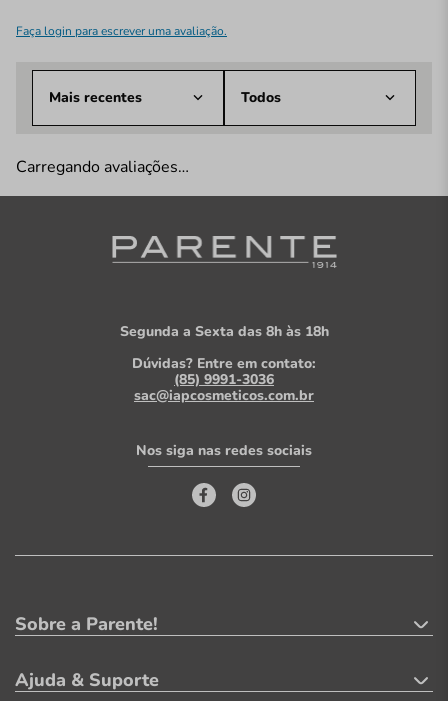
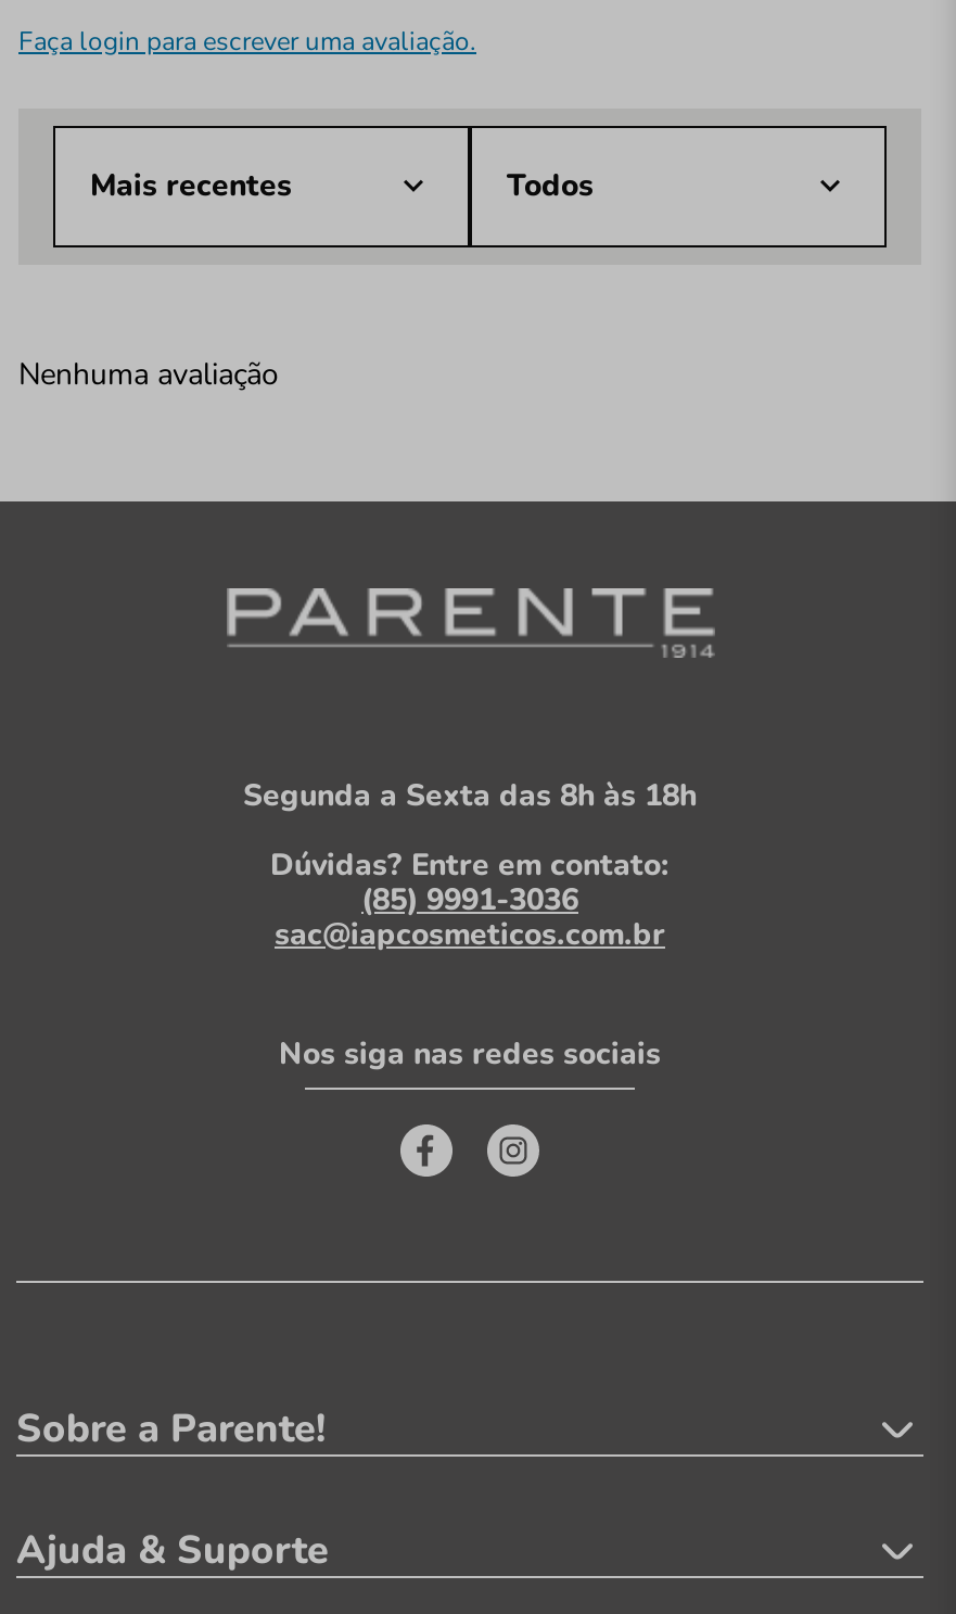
- Carregando avaliações…
+ Nenhuma avaliação
